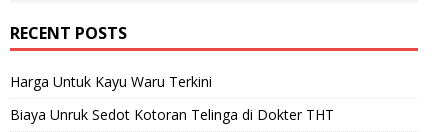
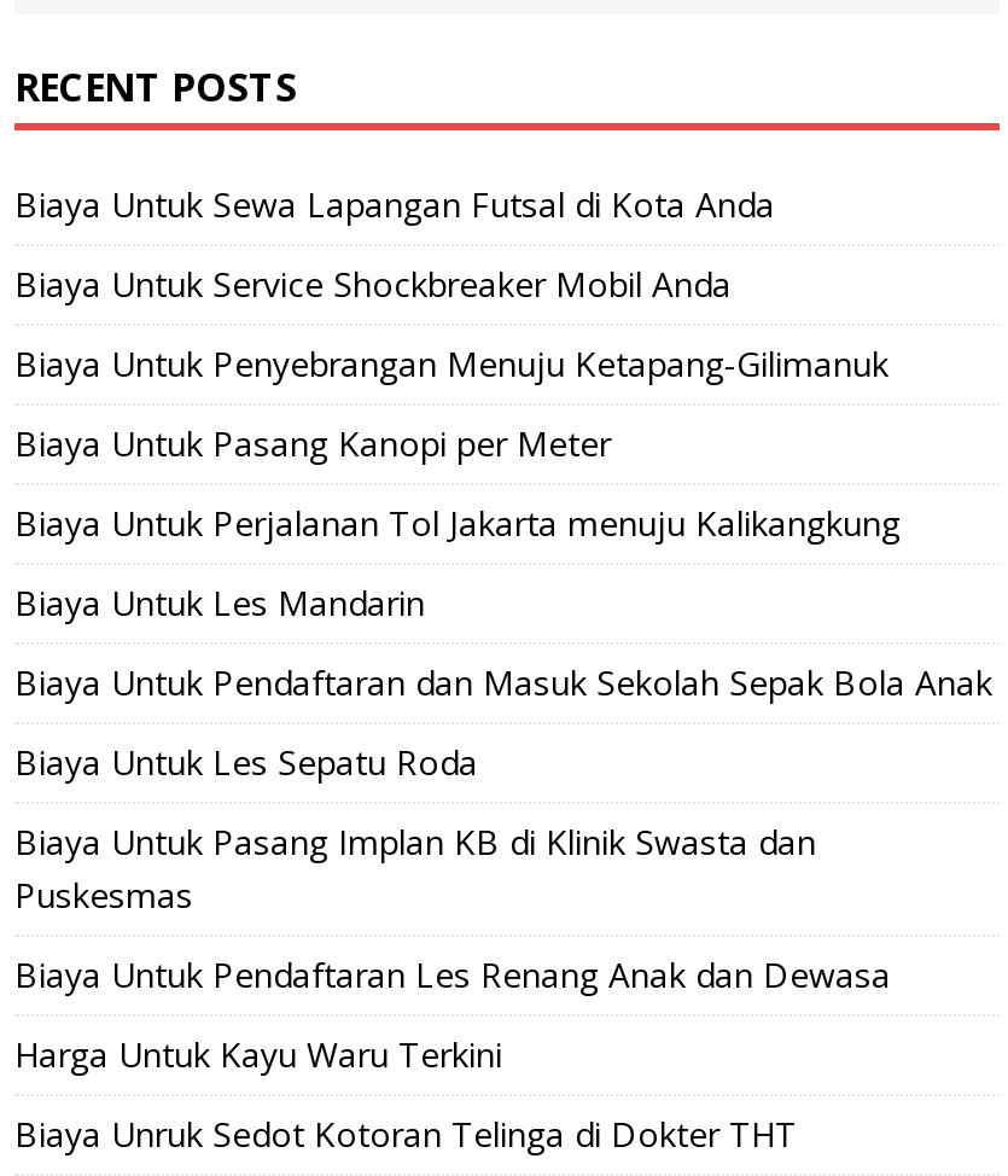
+ Biaya Untuk Sewa Lapangan Futsal di Kota Anda
+ Biaya Untuk Service Shockbreaker Mobil Anda
+ Biaya Untuk Penyebrangan Menuju Ketapang-Gilimanuk
+ Biaya Untuk Pasang Kanopi per Meter
+ Biaya Untuk Perjalanan Tol Jakarta menuju Kalikangkung
+ Biaya Untuk Les Mandarin
+ Biaya Untuk Pendaftaran dan Masuk Sekolah Sepak Bola Anak
+ Biaya Untuk Les Sepatu Roda
+ Biaya Untuk Pasang Implan KB di Klinik Swasta dan
+ Puskesmas
+ Biaya Untuk Pendaftaran Les Renang Anak dan Dewasa
